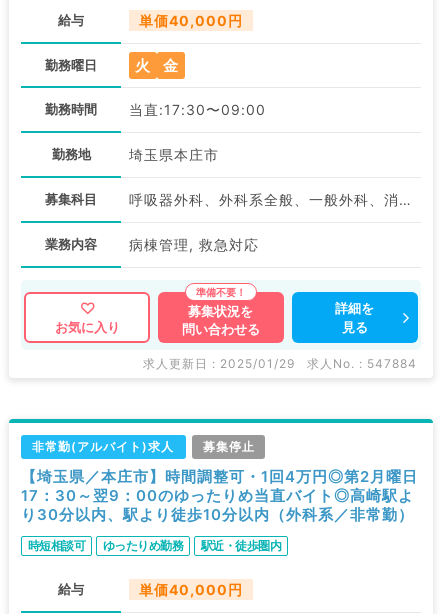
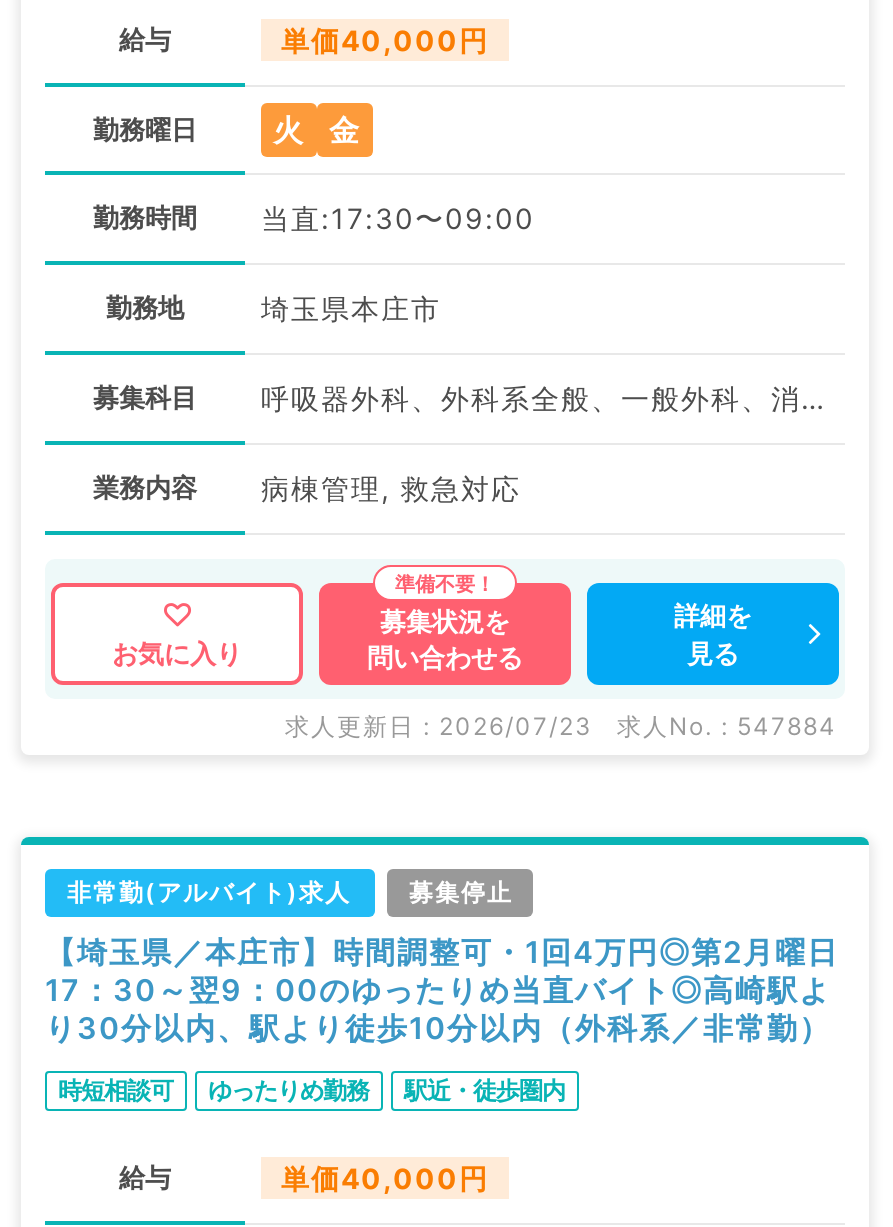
- 求人更新日 : 2025/01/29 求人No. : 547884
+ 求人更新日 : 2026/07/23 求人No. : 547884
